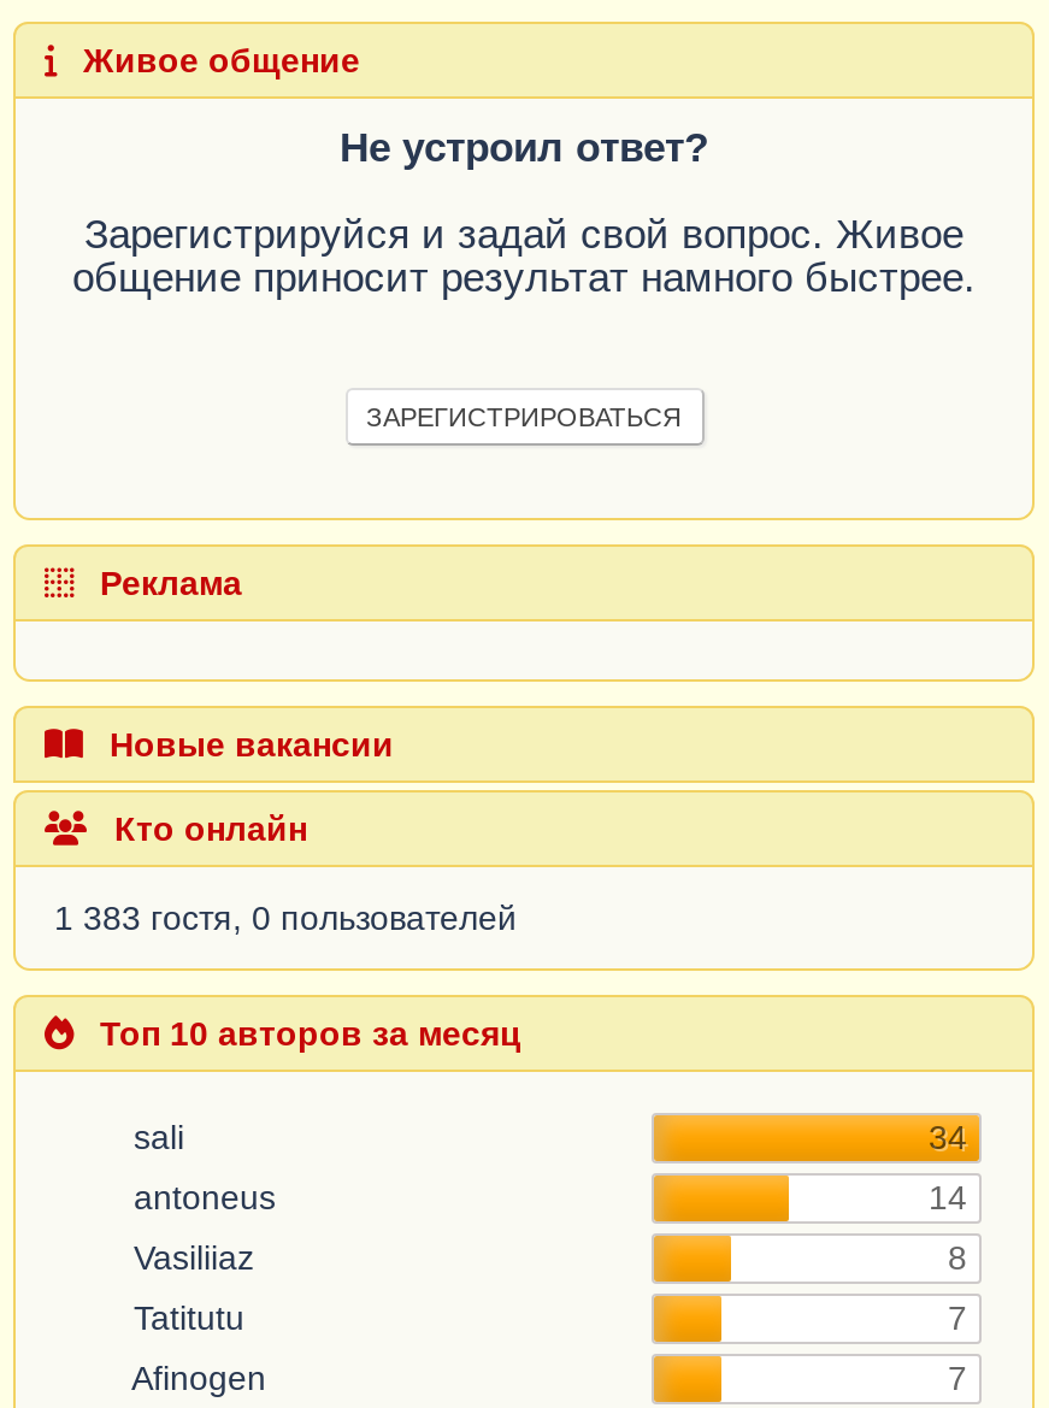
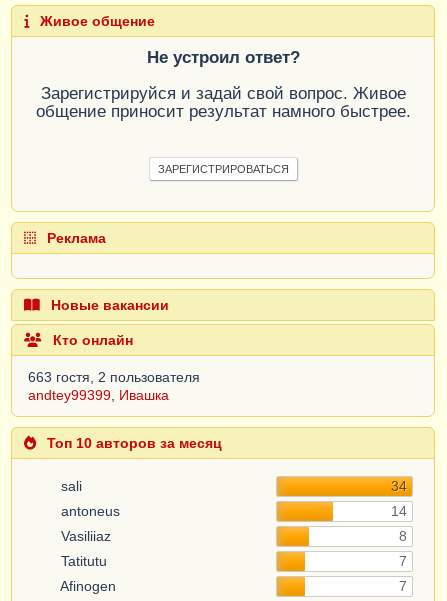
- 1 383 гостя, 0 пользователей
+ 663 гостя, 2 пользователя
+ andtey99399, Ивашка
